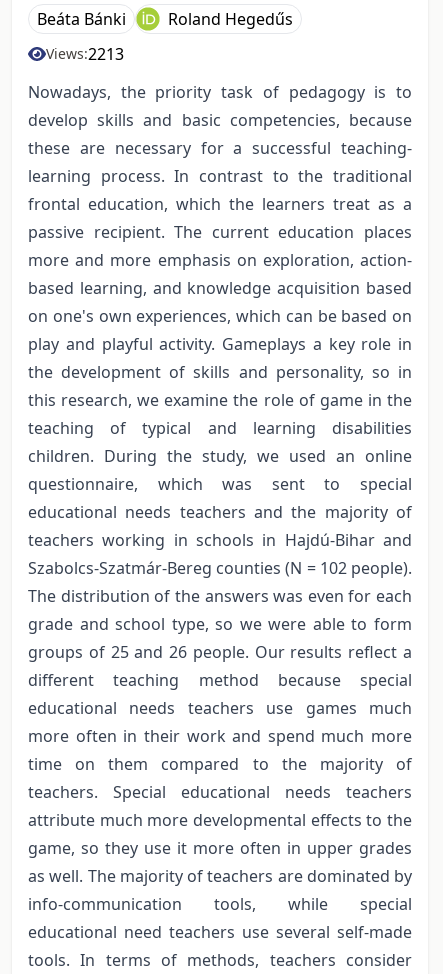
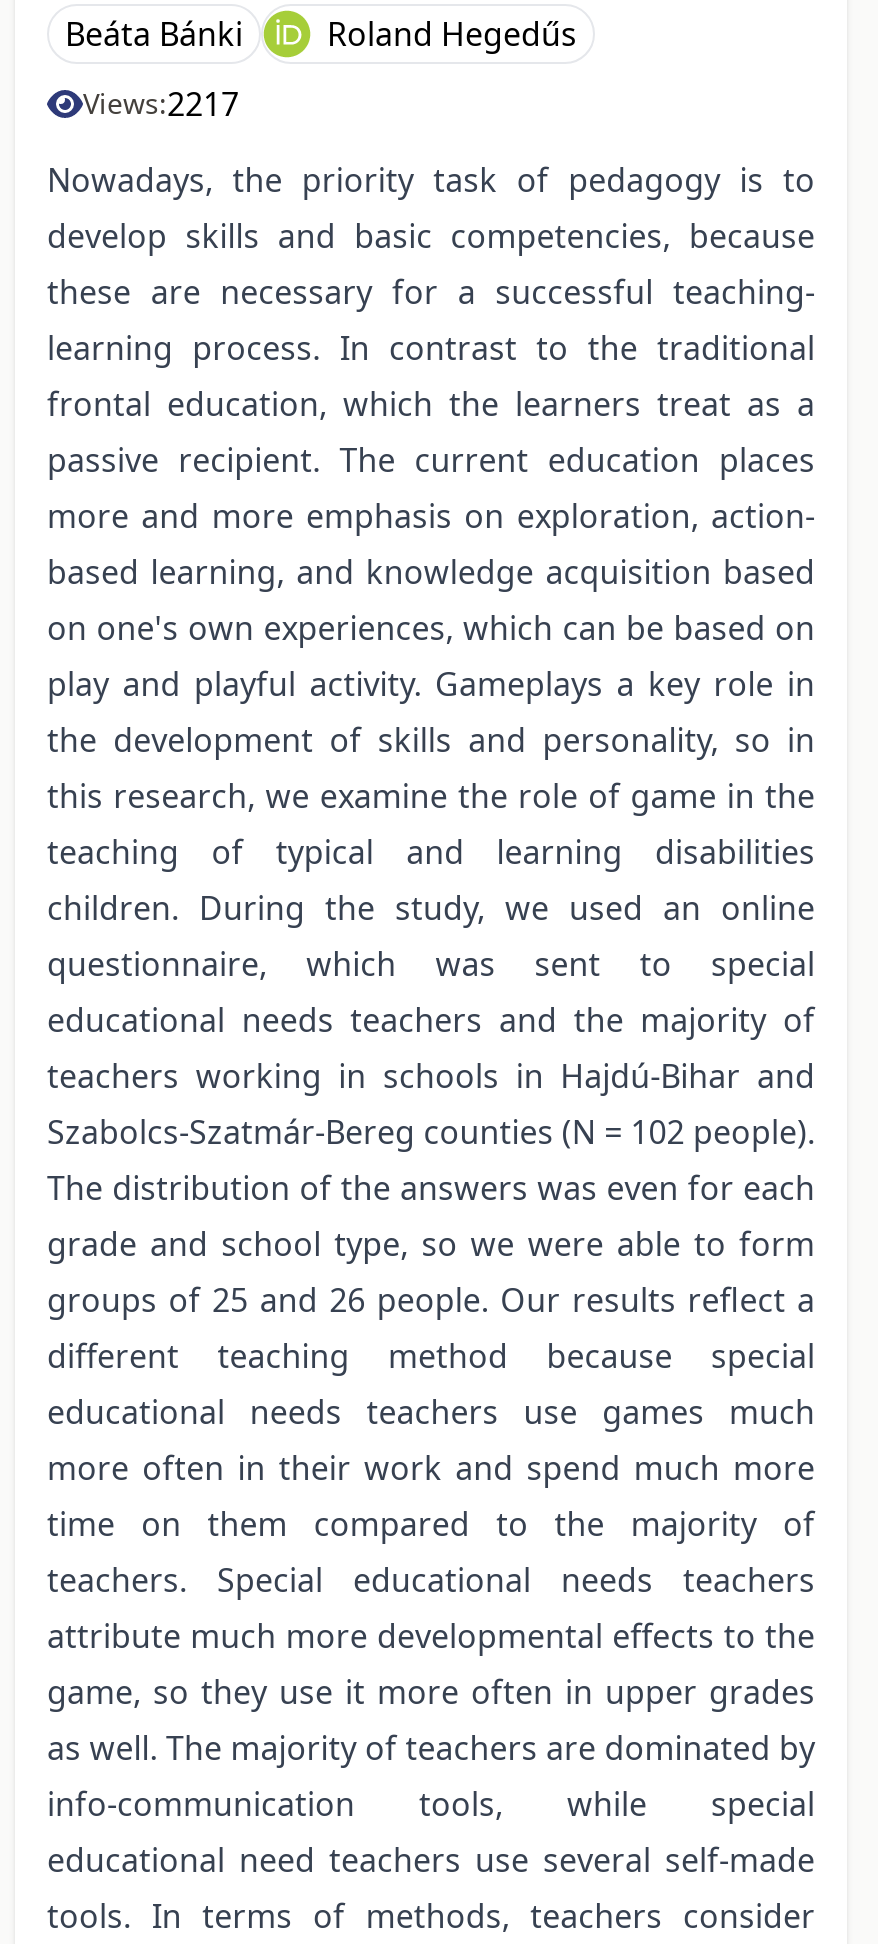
- Views:2213
+ Views:2217
